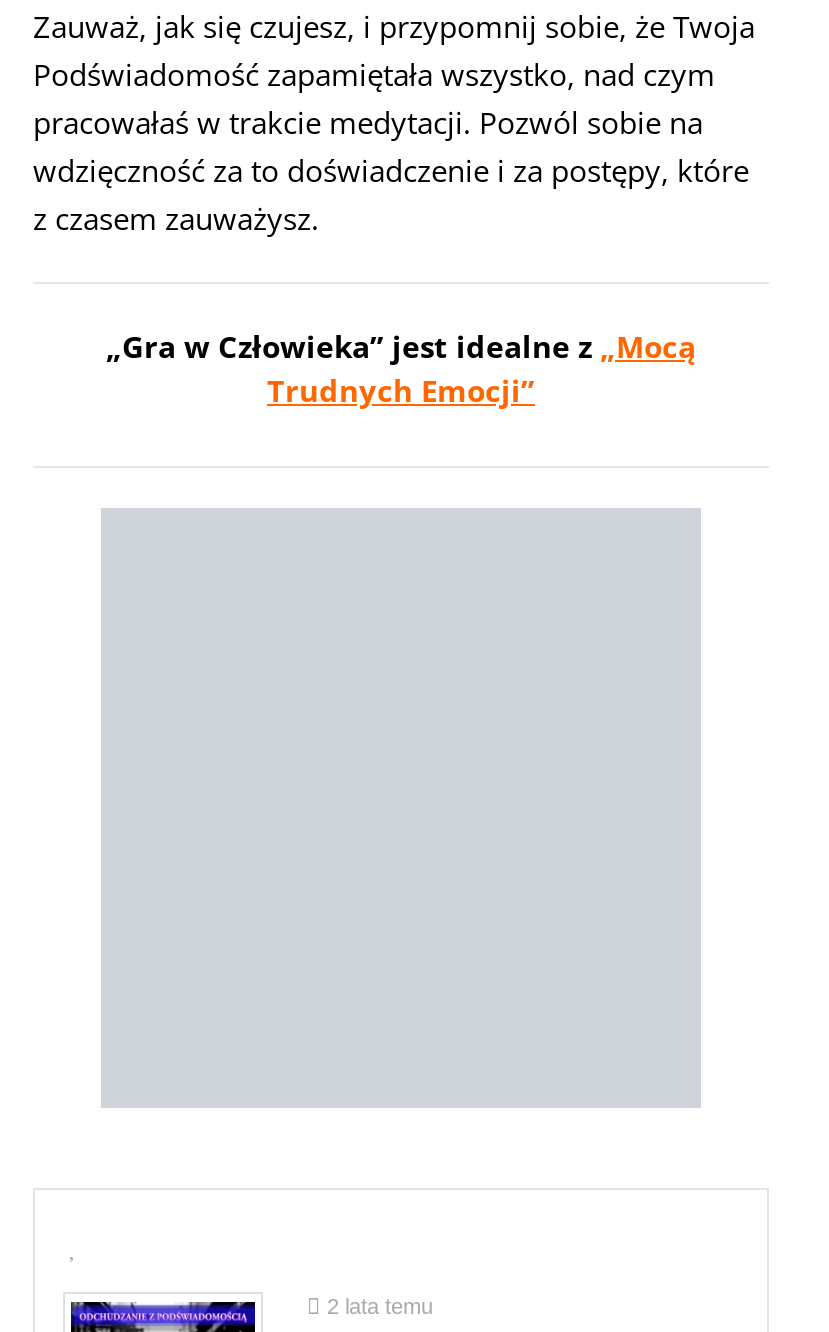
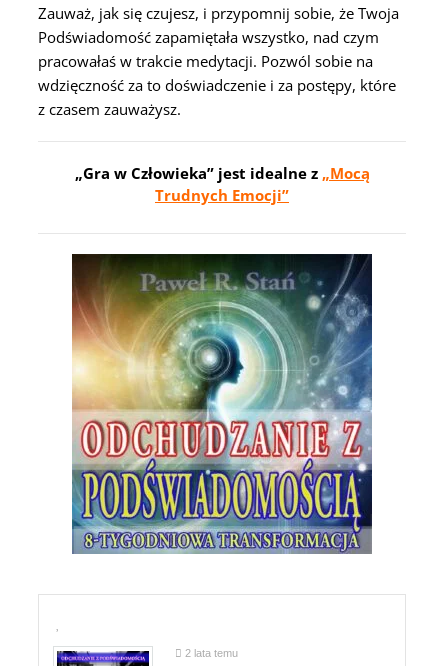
+ [image]
